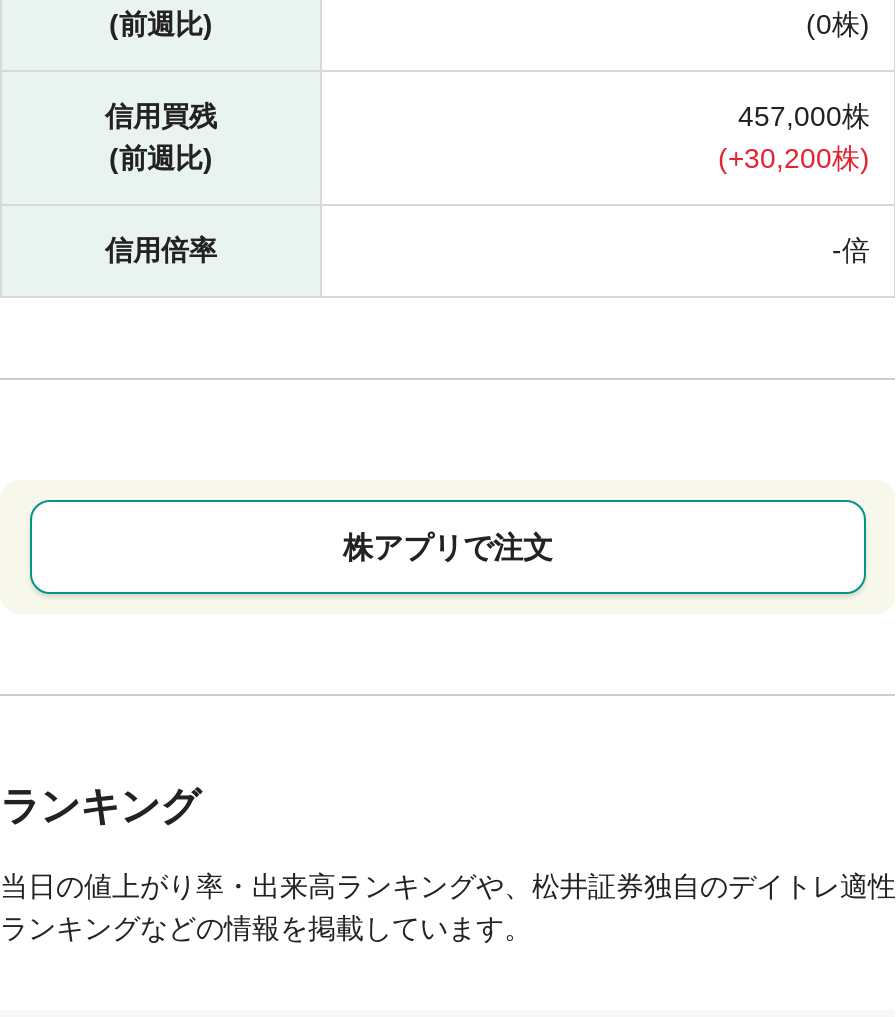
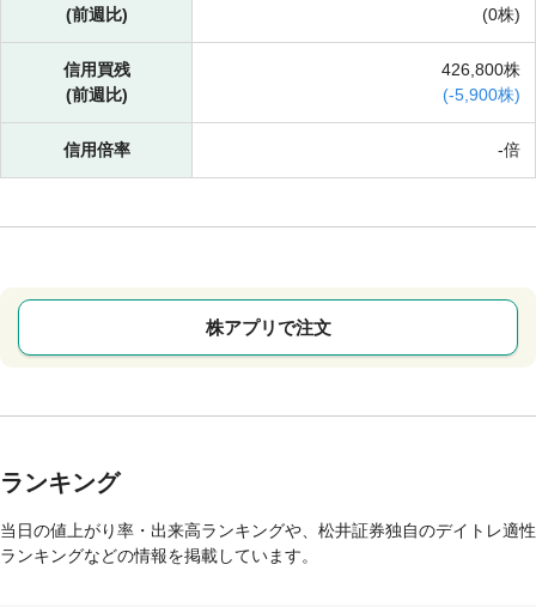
- 457,000株
+ 426,800株

- (+30,200株)
+ (-5,900株)
